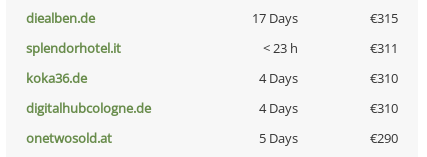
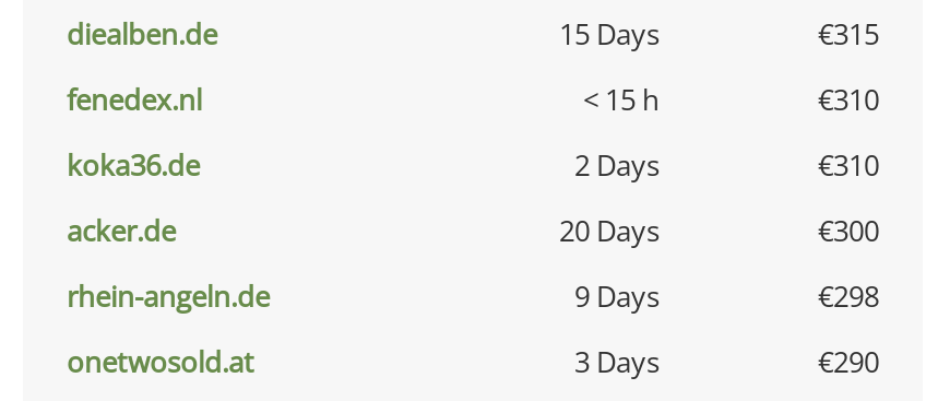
- 17 Days
+ 15 Days

- splendorhotel.it
- < 23 h
- €311
+ fenedex.nl
+ < 15 h
+ €310

- 4 Days
+ 2 Days

- digitalhubcologne.de
- 4 Days
- €310
+ acker.de
+ 20 Days
+ €300
+ rhein-angeln.de
+ 9 Days
+ €298

- 5 Days
+ 3 Days
